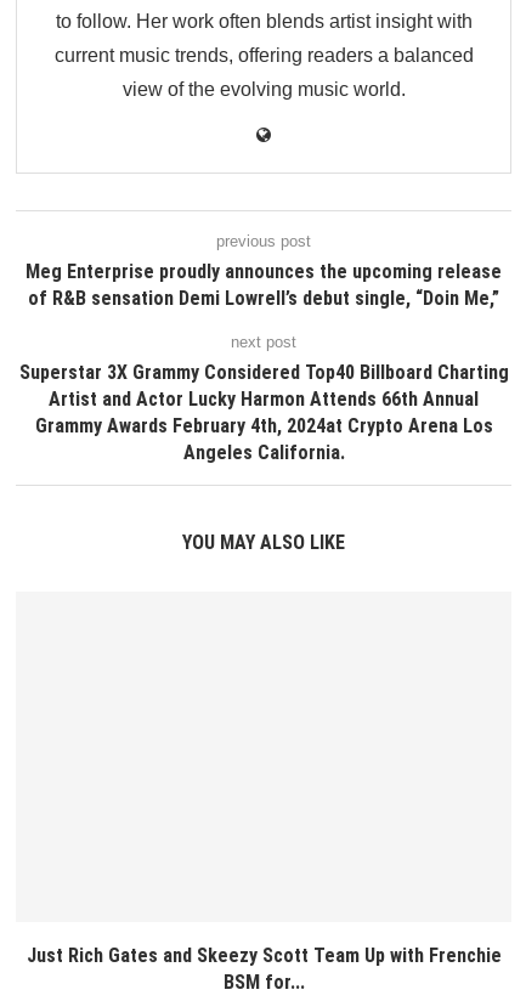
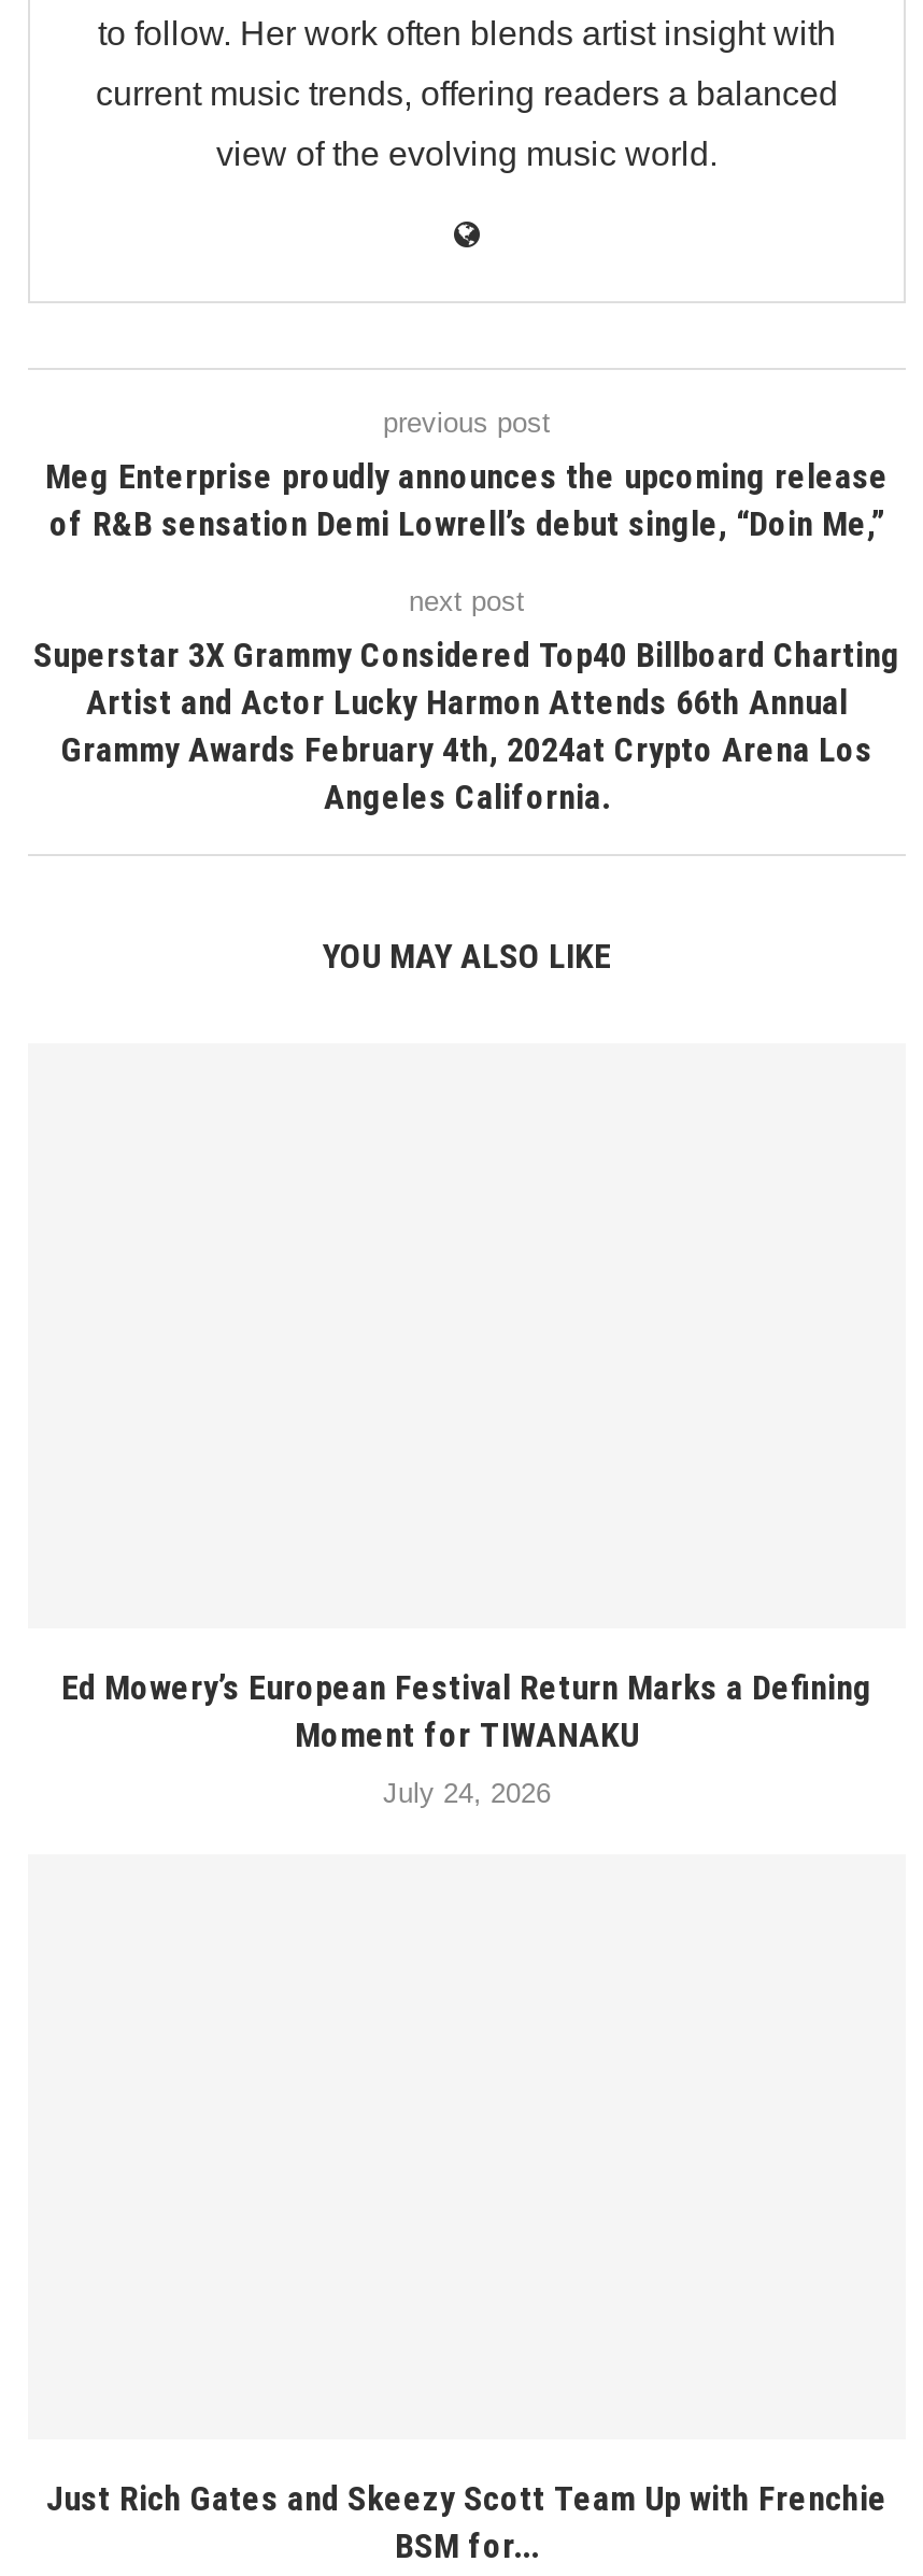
+ Ed Mowery’s European Festival Return Marks a Defining
+ Moment for TIWANAKU
+ July 24, 2026
